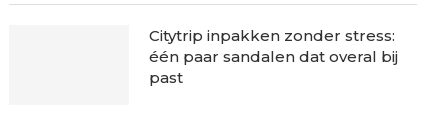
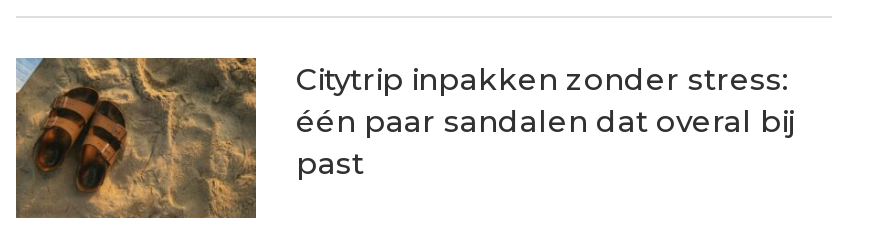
+ [image]
